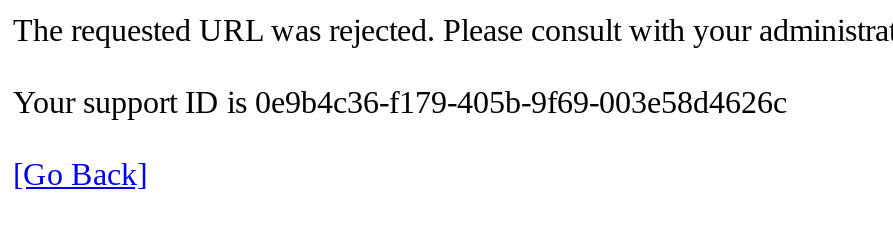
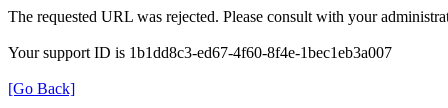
- Your support ID is 0e9b4c36-f179-405b-9f69-003e58d4626c
+ Your support ID is 1b1dd8c3-ed67-4f60-8f4e-1bec1eb3a007
